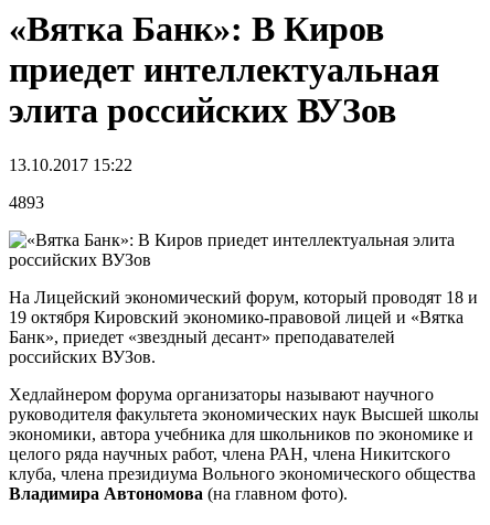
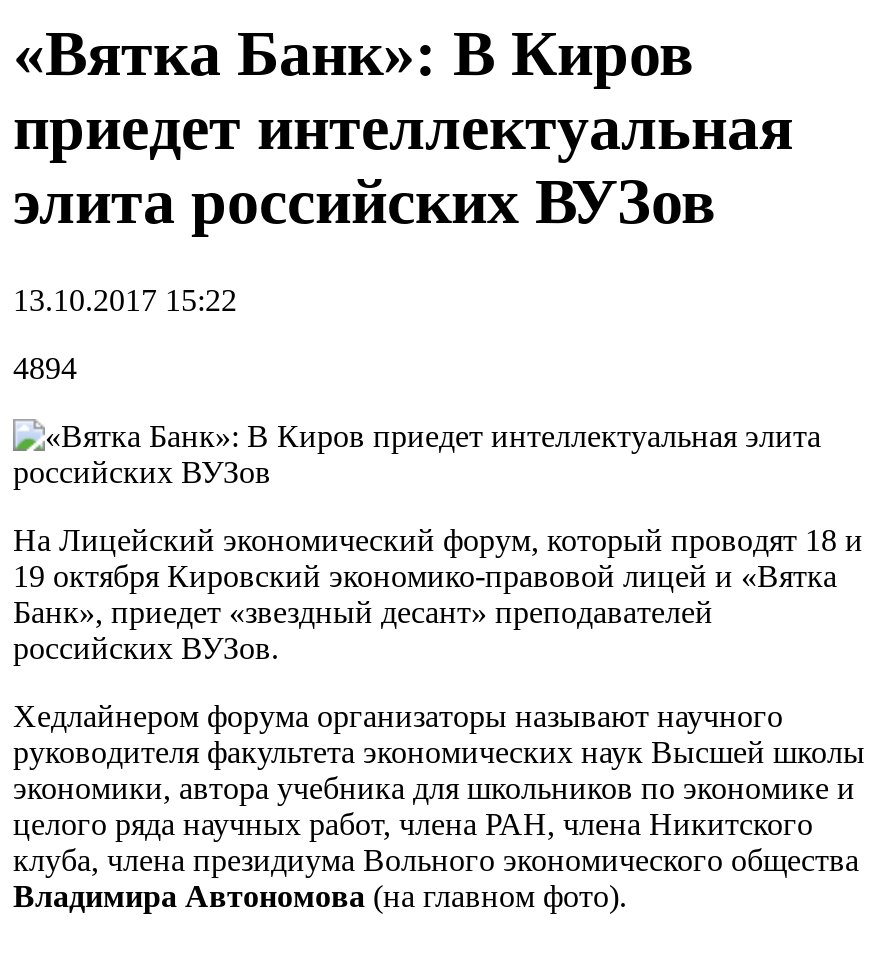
- 4893
+ 4894
